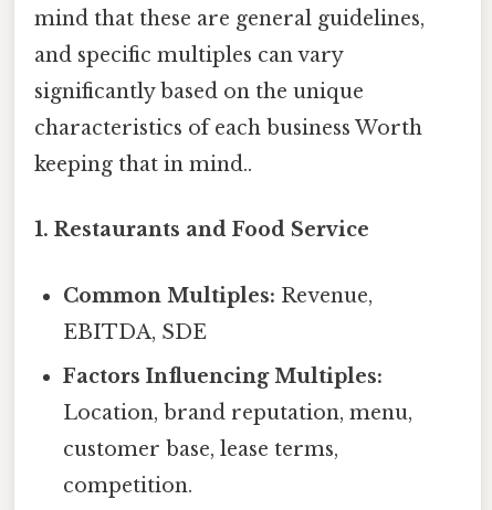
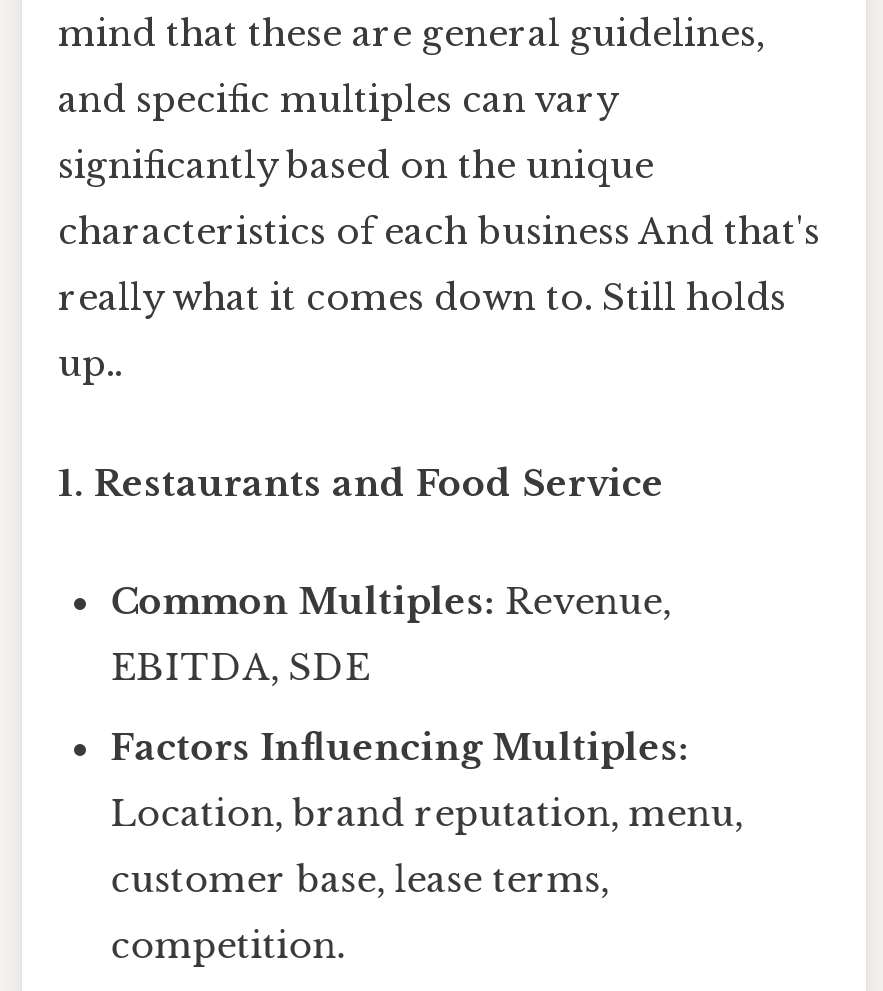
- characteristics of each business Worth
- keeping that in mind..
+ characteristics of each business And that's
+ really what it comes down to. Still holds
+ up..
